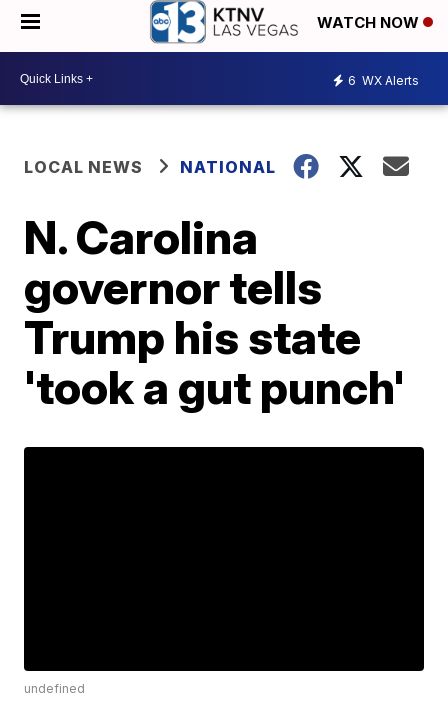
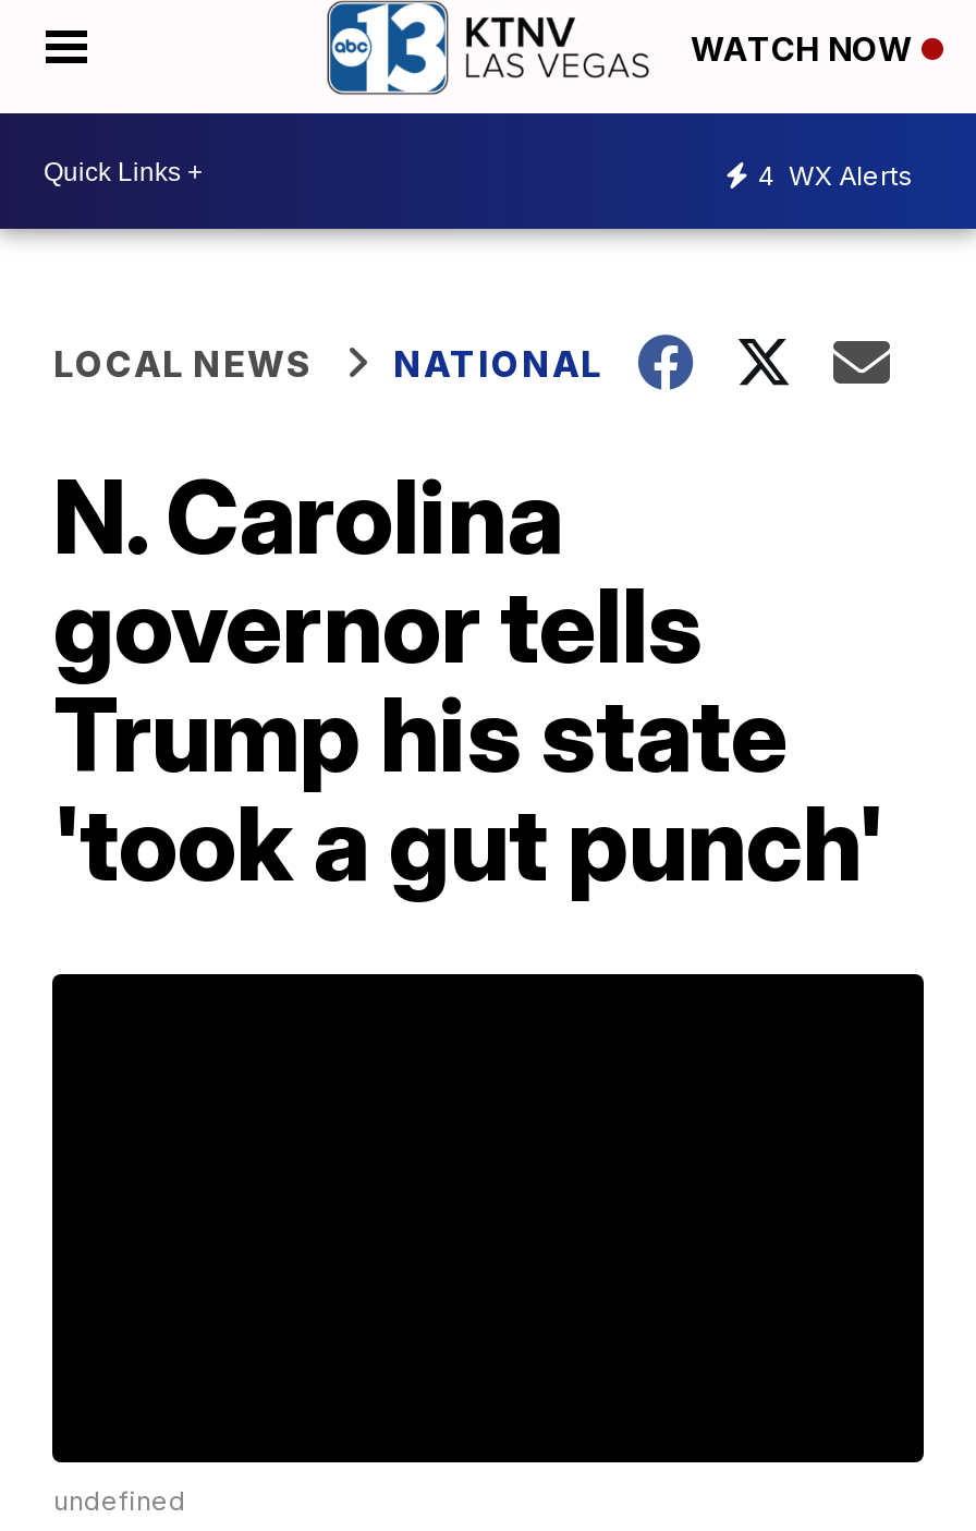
- 6 WX Alerts
+ 4 WX Alerts
